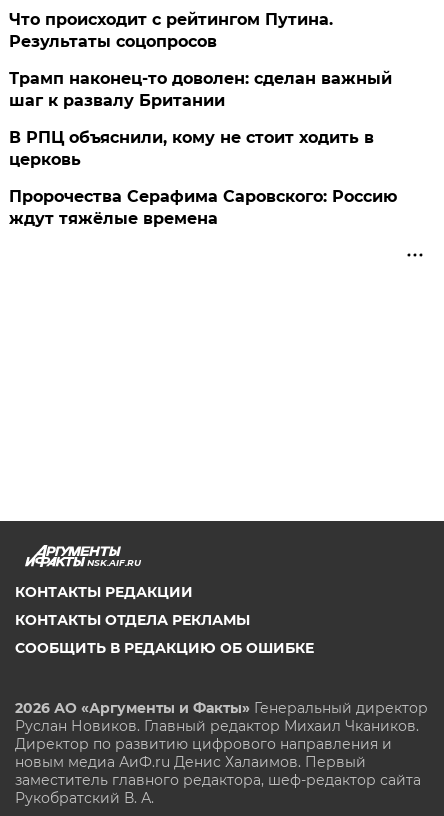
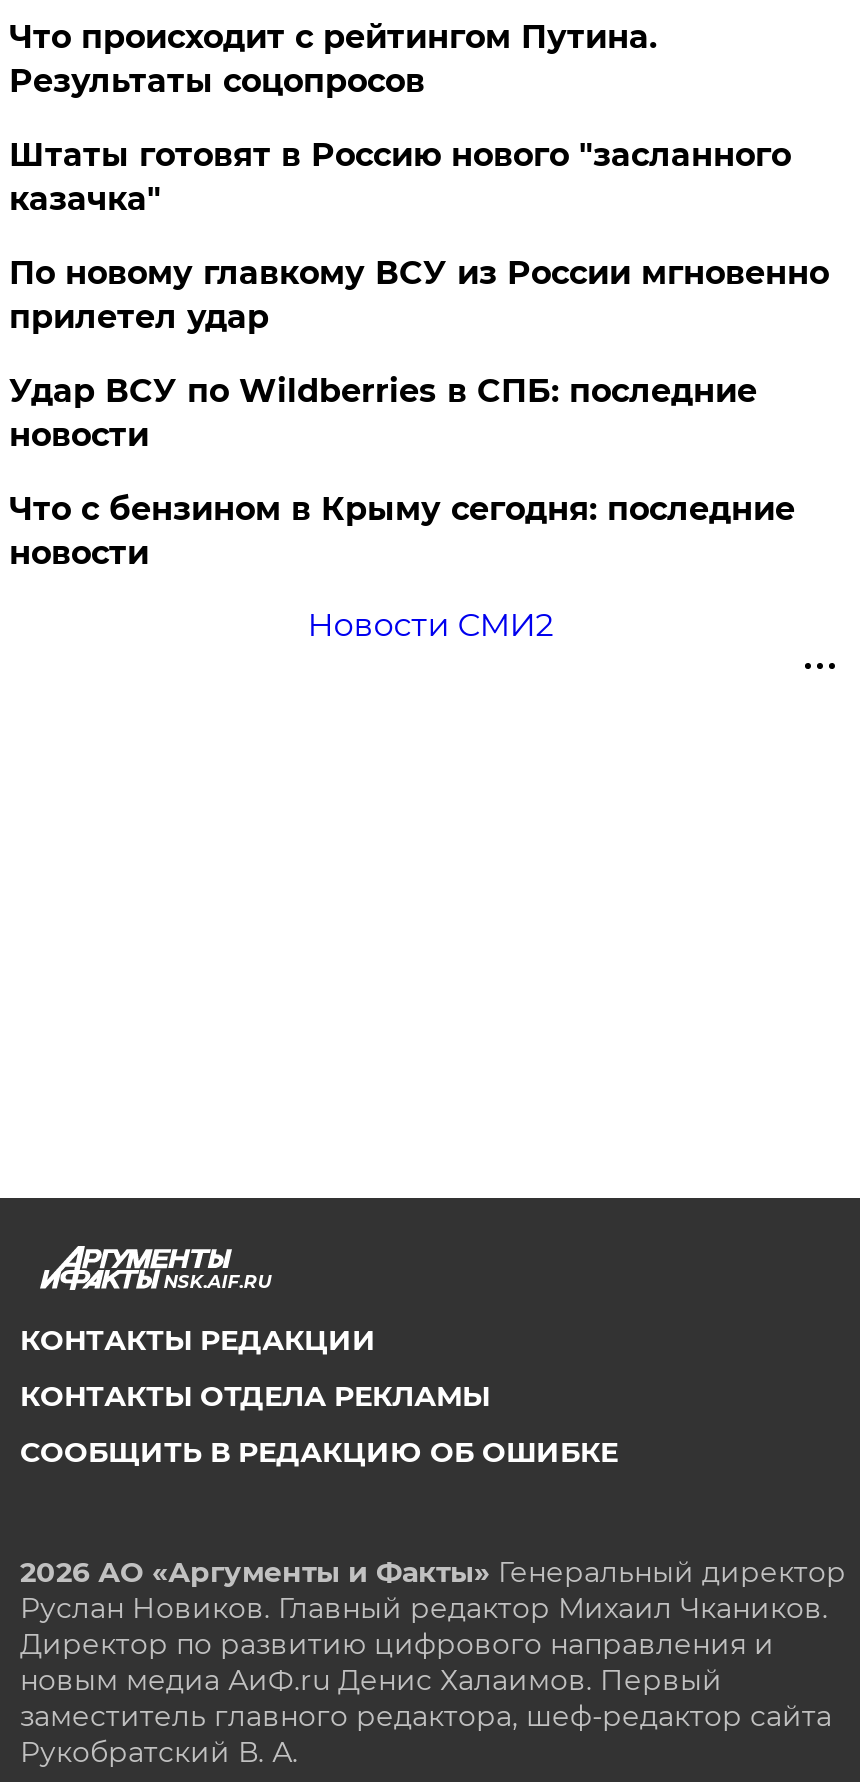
- Трамп наконец-то доволен: сделан важный
- шаг к развалу Британии
- В РПЦ объяснили, кому не стоит ходить в
- церковь
- Пророчества Серафима Саровского: Россию
- ждут тяжёлые времена
+ Штаты готовят в Россию нового "засланного
+ казачка"
+ По новому главкому ВСУ из России мгновенно
+ прилетел удар
+ Удар ВСУ по Wildberries в СПБ: последние
+ новости
+ Что с бензином в Крыму сегодня: последние
+ новости
+ Новости СМИ2
